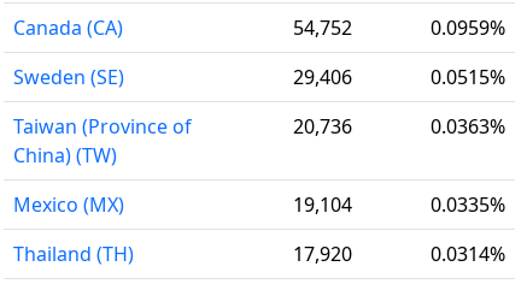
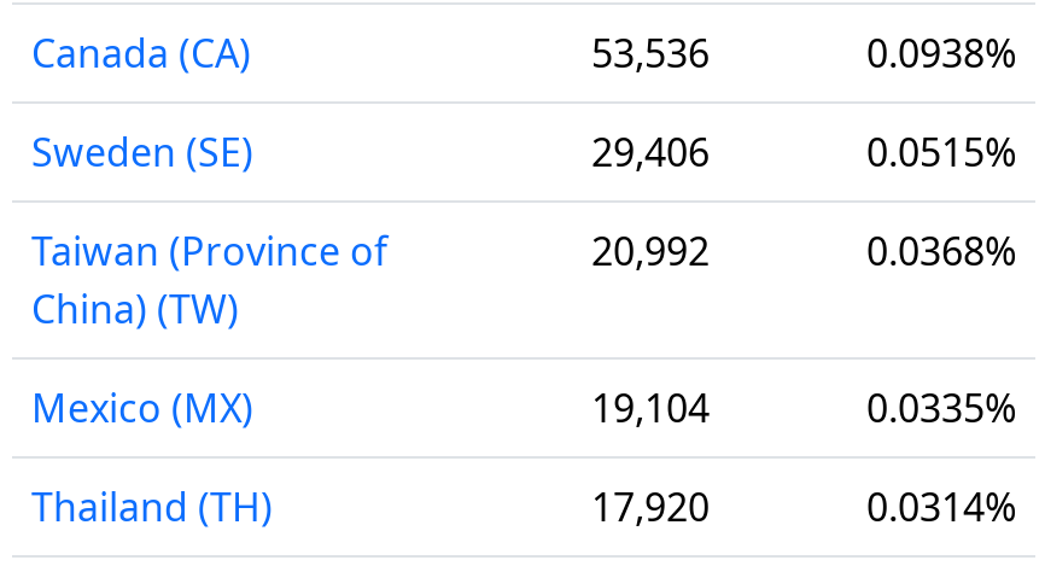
- 54,752
+ 53,536

- 0.0959%
+ 0.0938%

- 20,736
+ 20,992

- 0.0363%
+ 0.0368%
